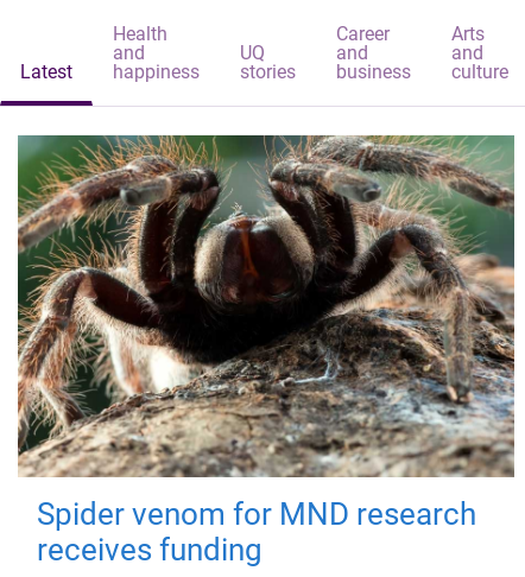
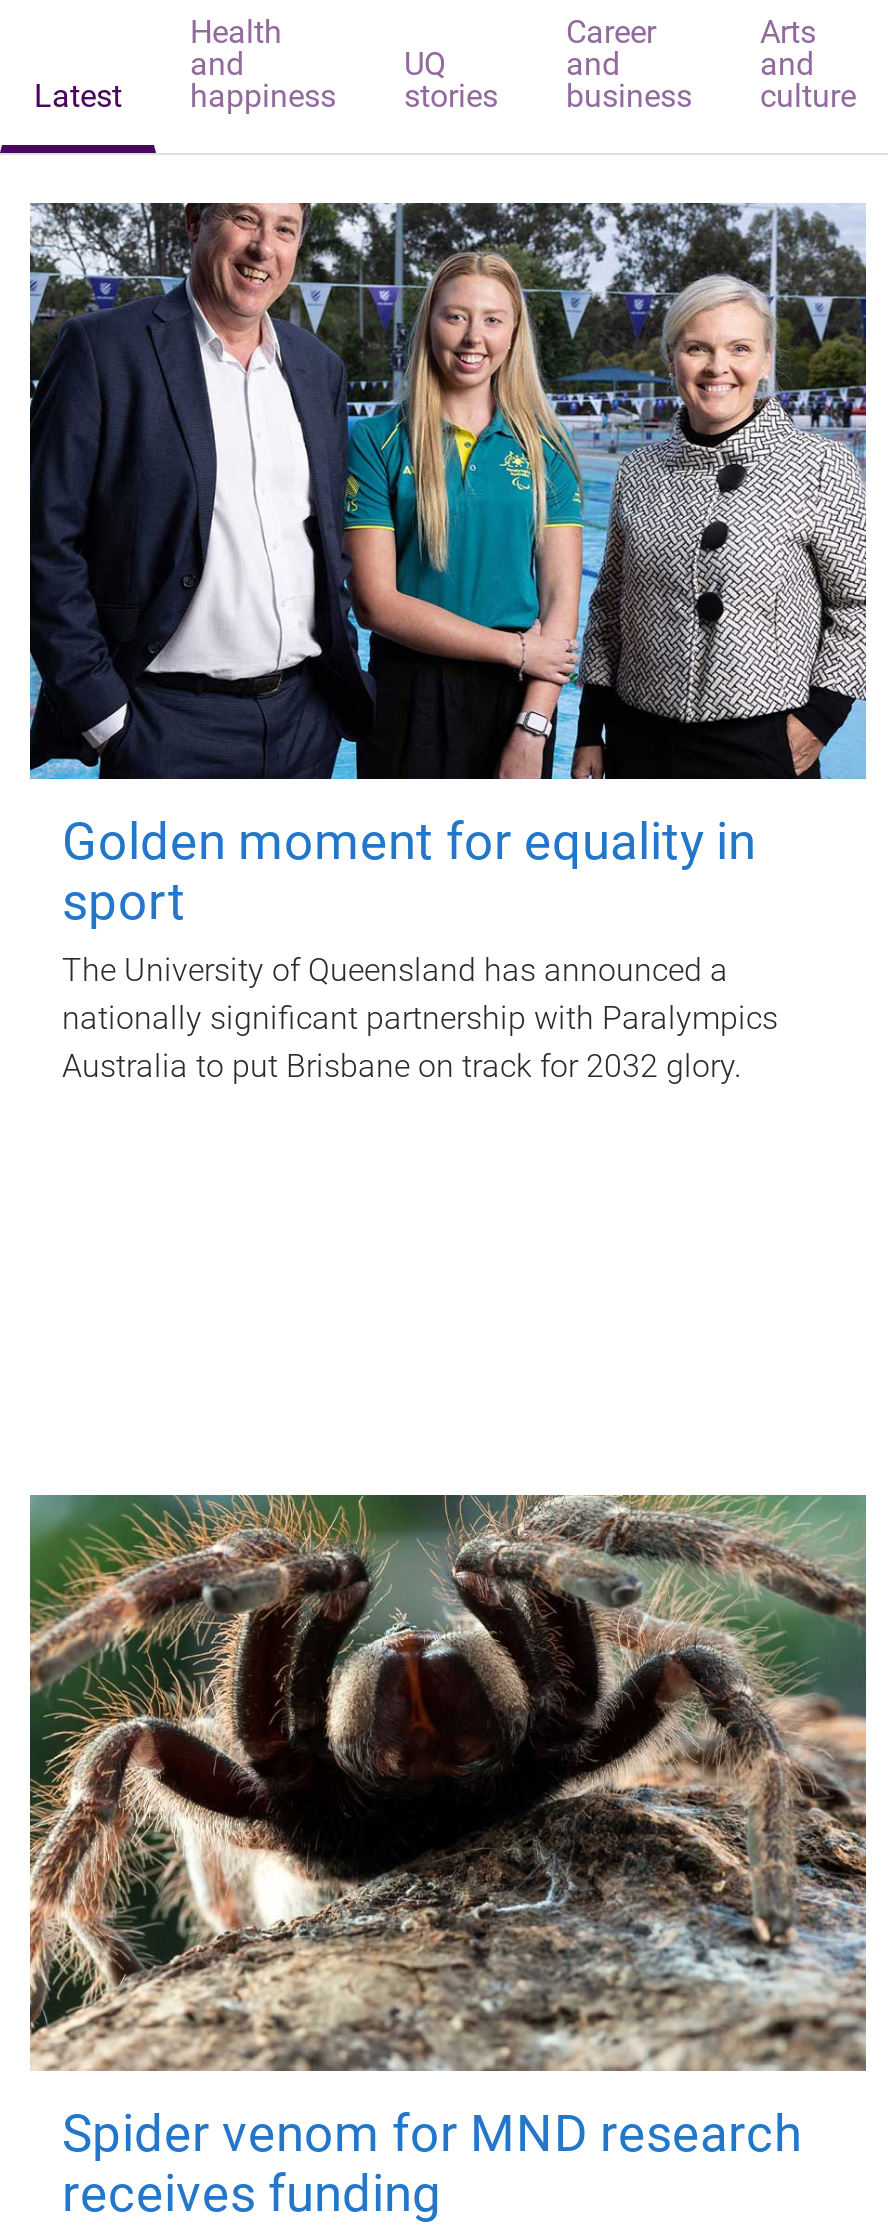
+ [image]
+ Golden moment for equality in
+ sport
+ The University of Queensland has announced a
+ nationally significant partnership with Paralympics
+ Australia to put Brisbane on track for 2032 glory.
